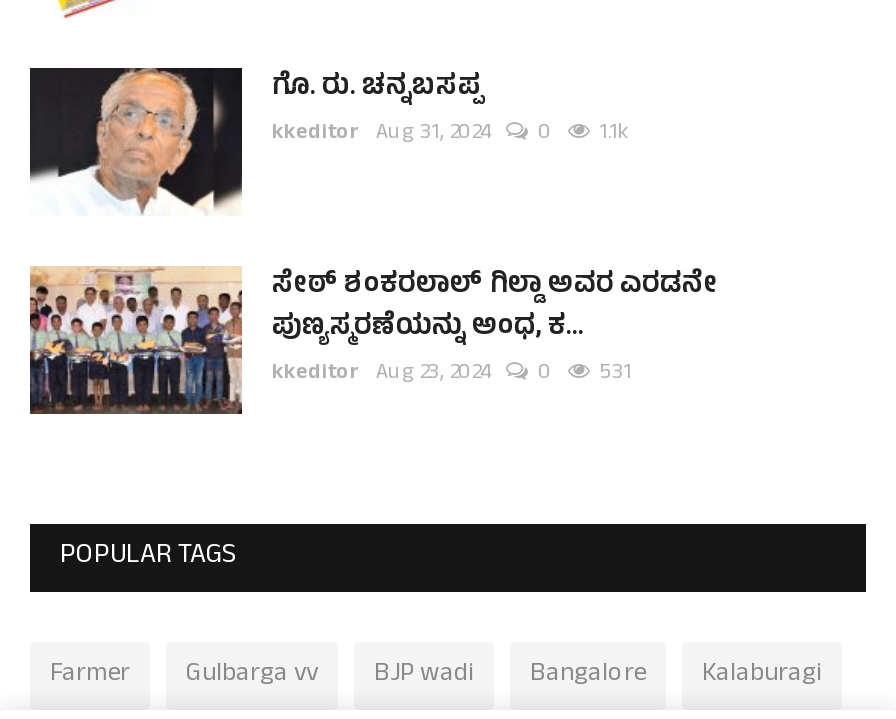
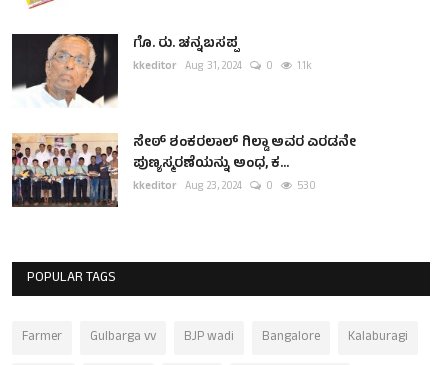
- kkeditor Aug 23, 2024 0 531
+ kkeditor Aug 23, 2024 0 530
